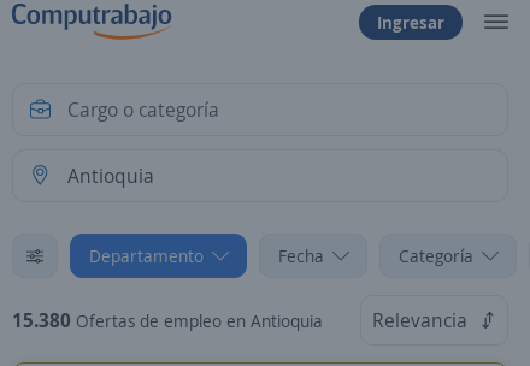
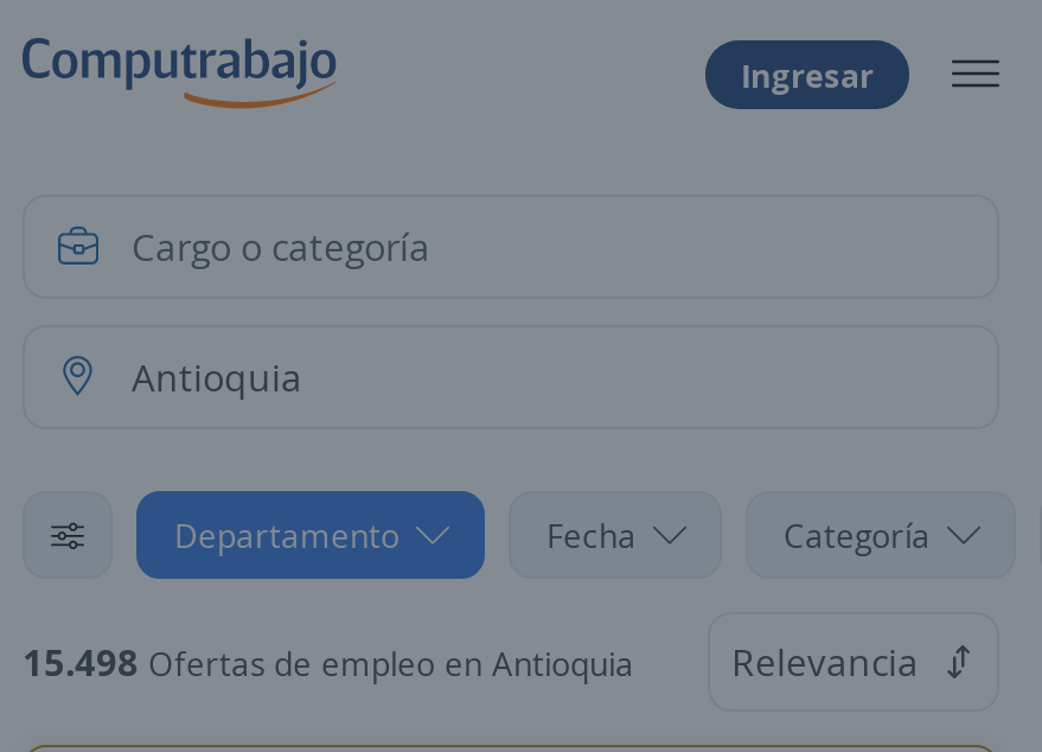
- 15.380 Ofertas de empleo en Antioquia
+ 15.498 Ofertas de empleo en Antioquia
